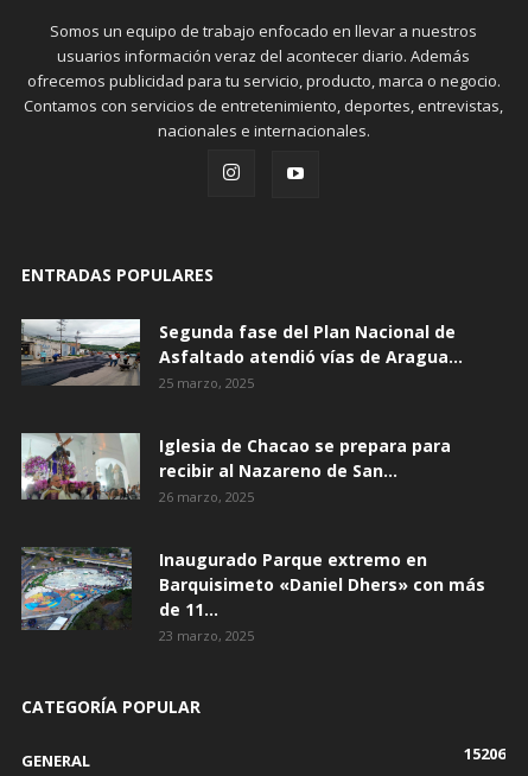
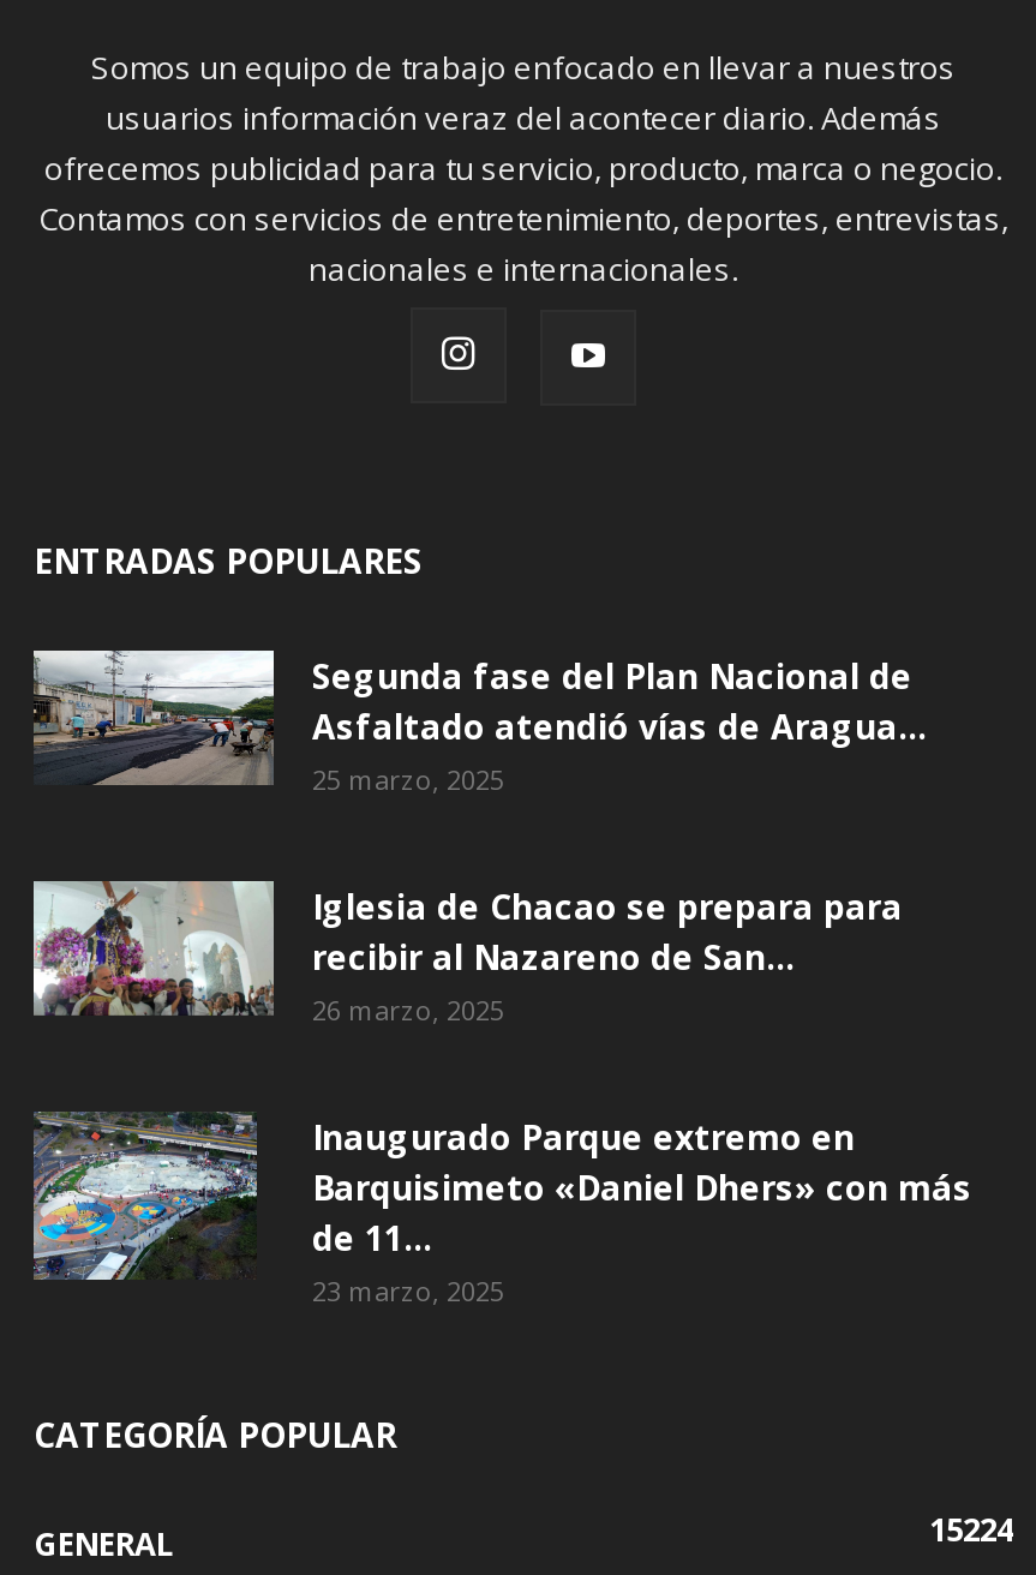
- 15206
+ 15224
